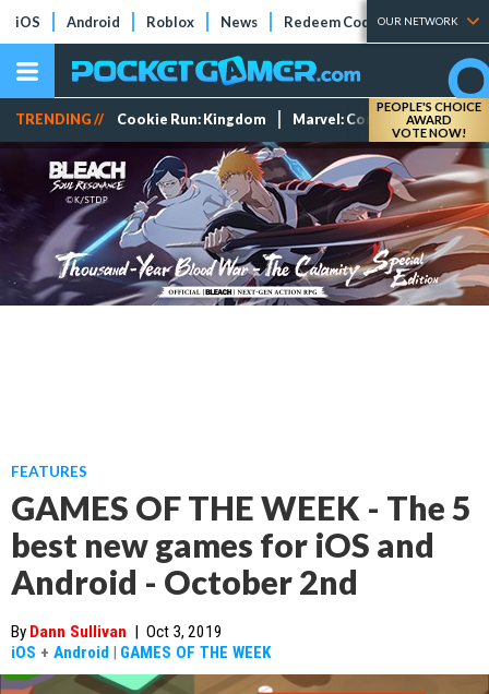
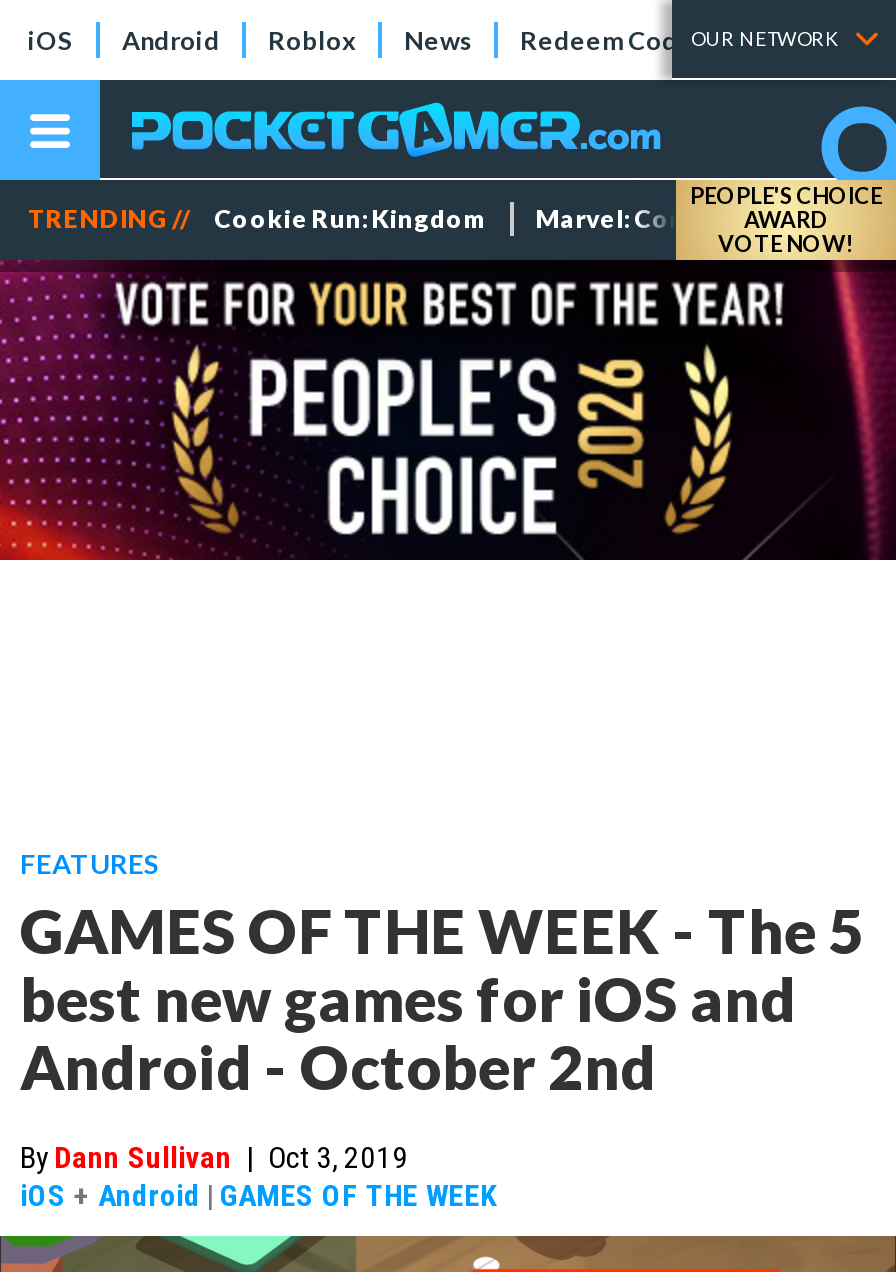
- [image]
+ [image]
